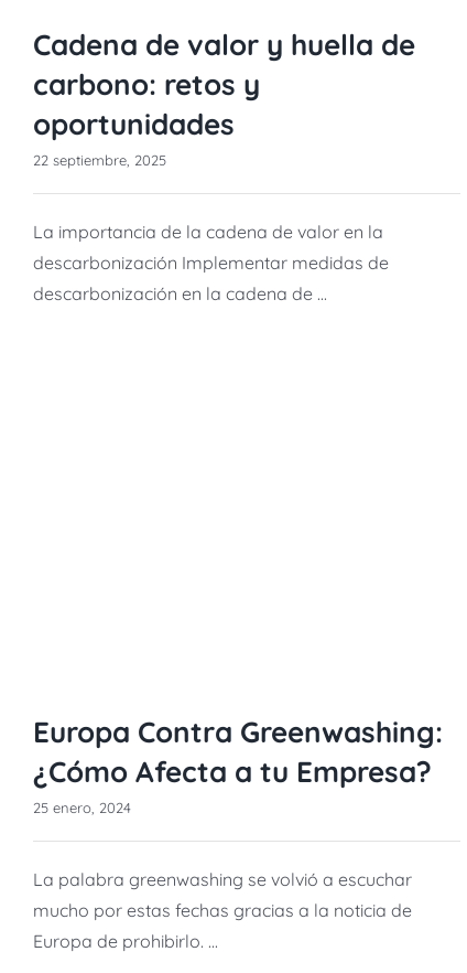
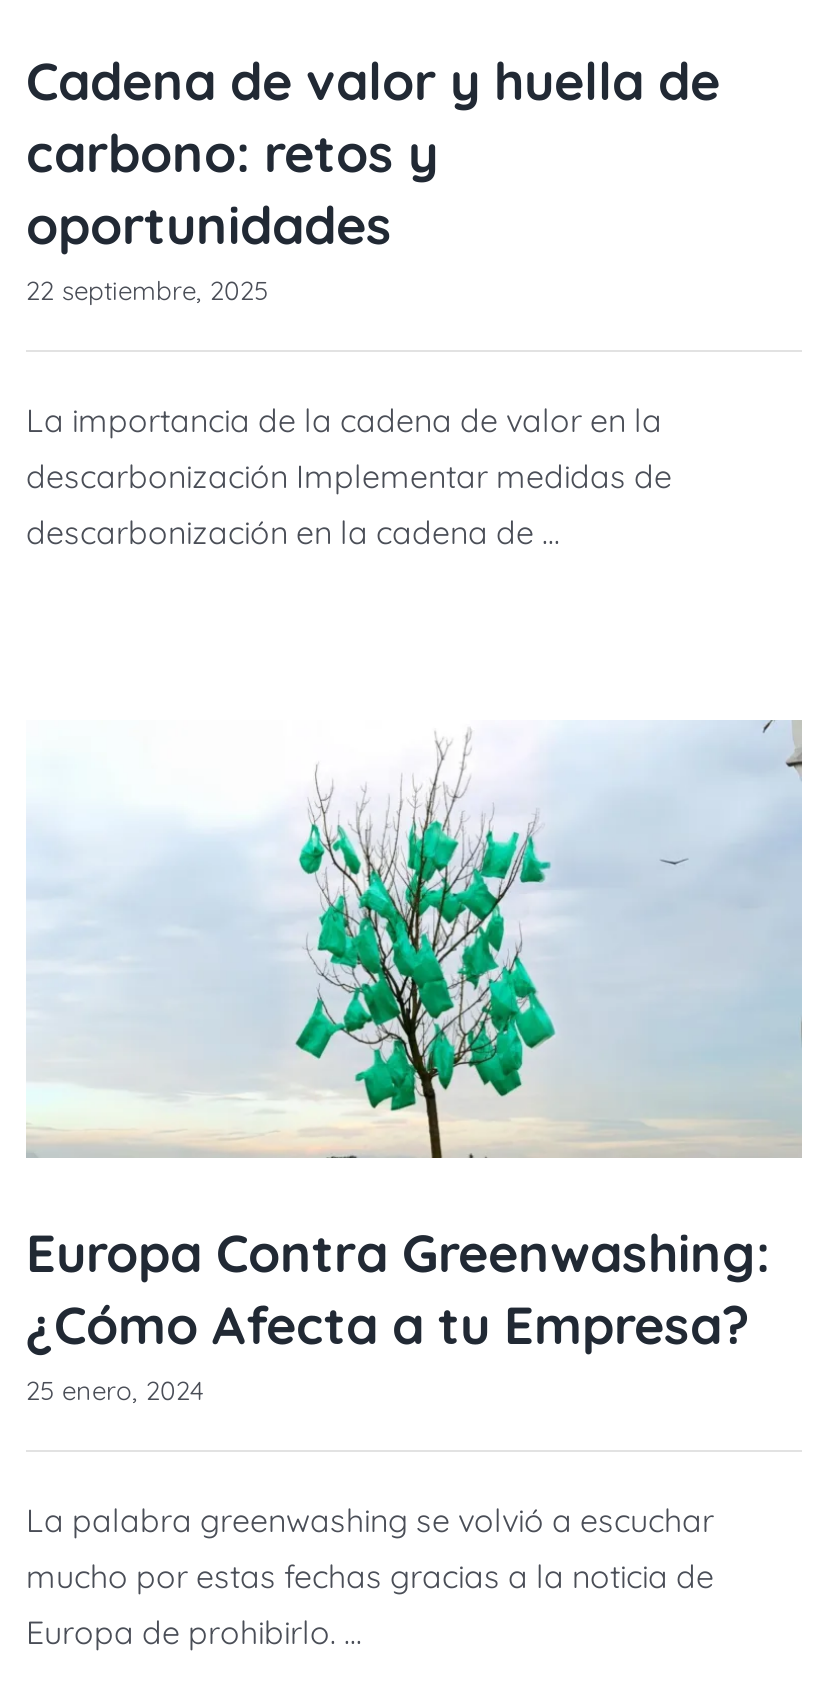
+ [image]
